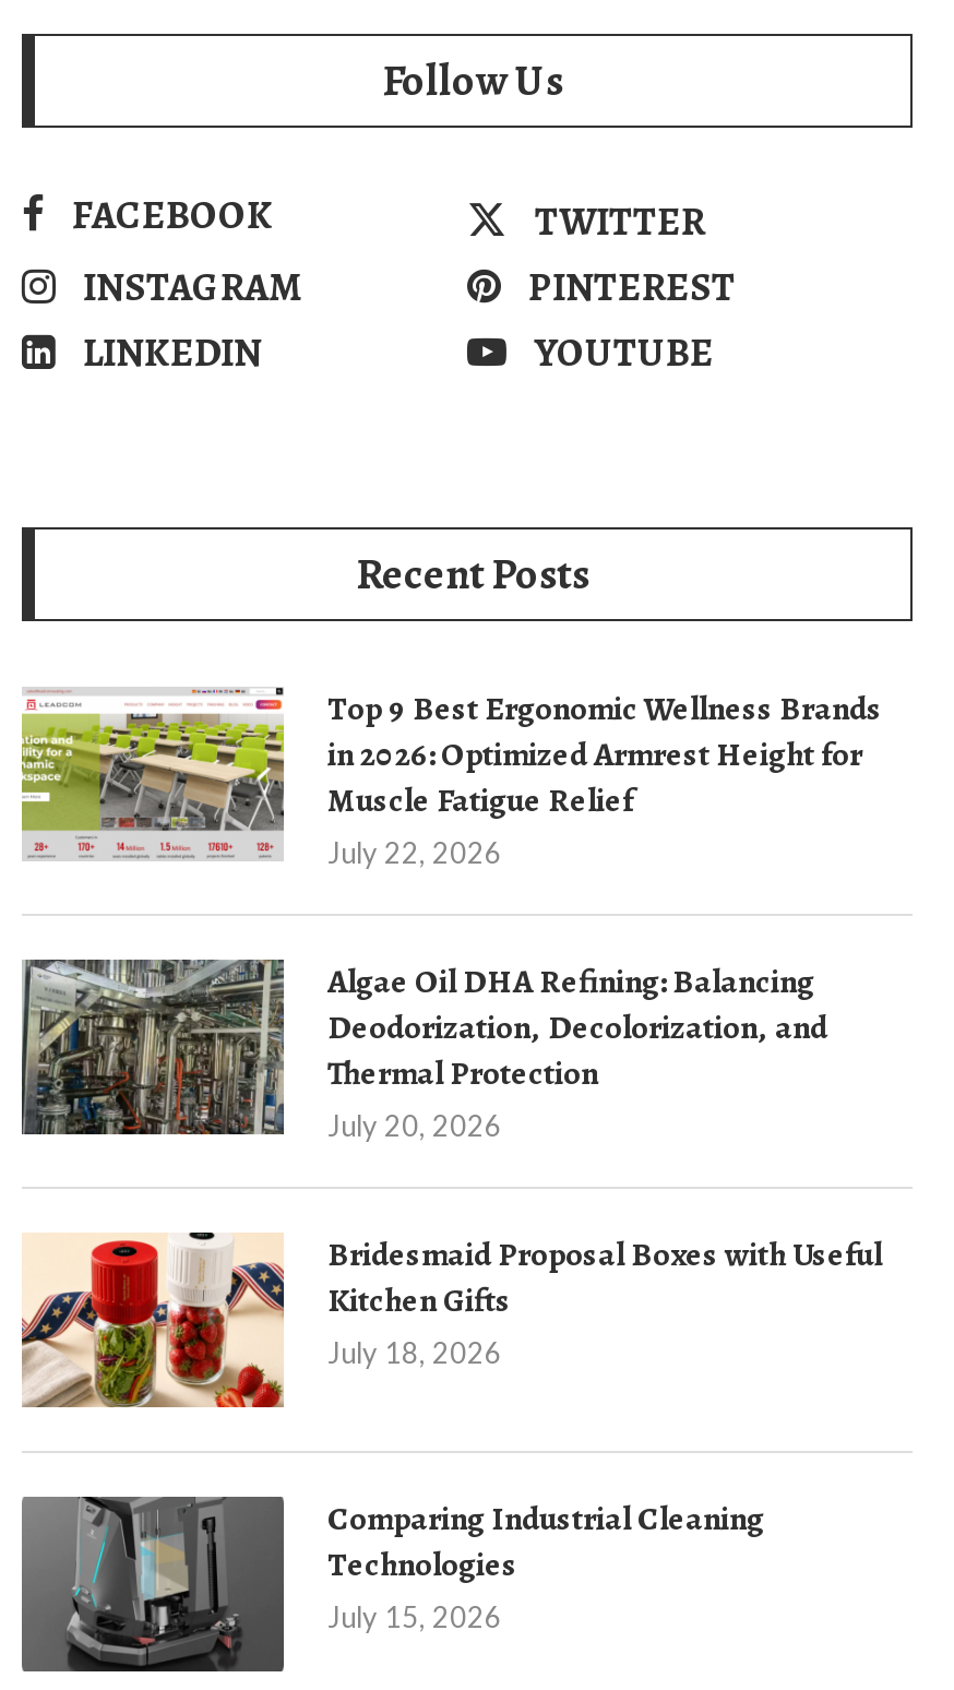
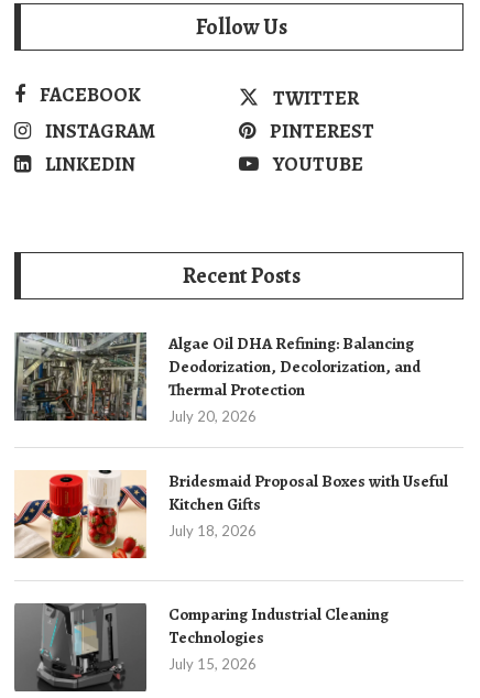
- [image]
- Top 9 Best Ergonomic Wellness Brands
- in 2026: Optimized Armrest Height for
- Muscle Fatigue Relief
- July 22, 2026
